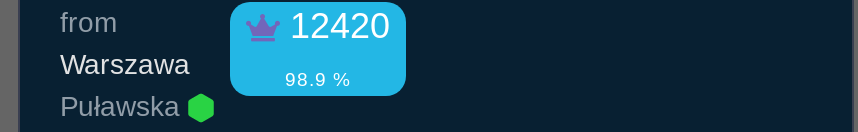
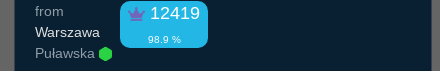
- 12420
+ 12419
